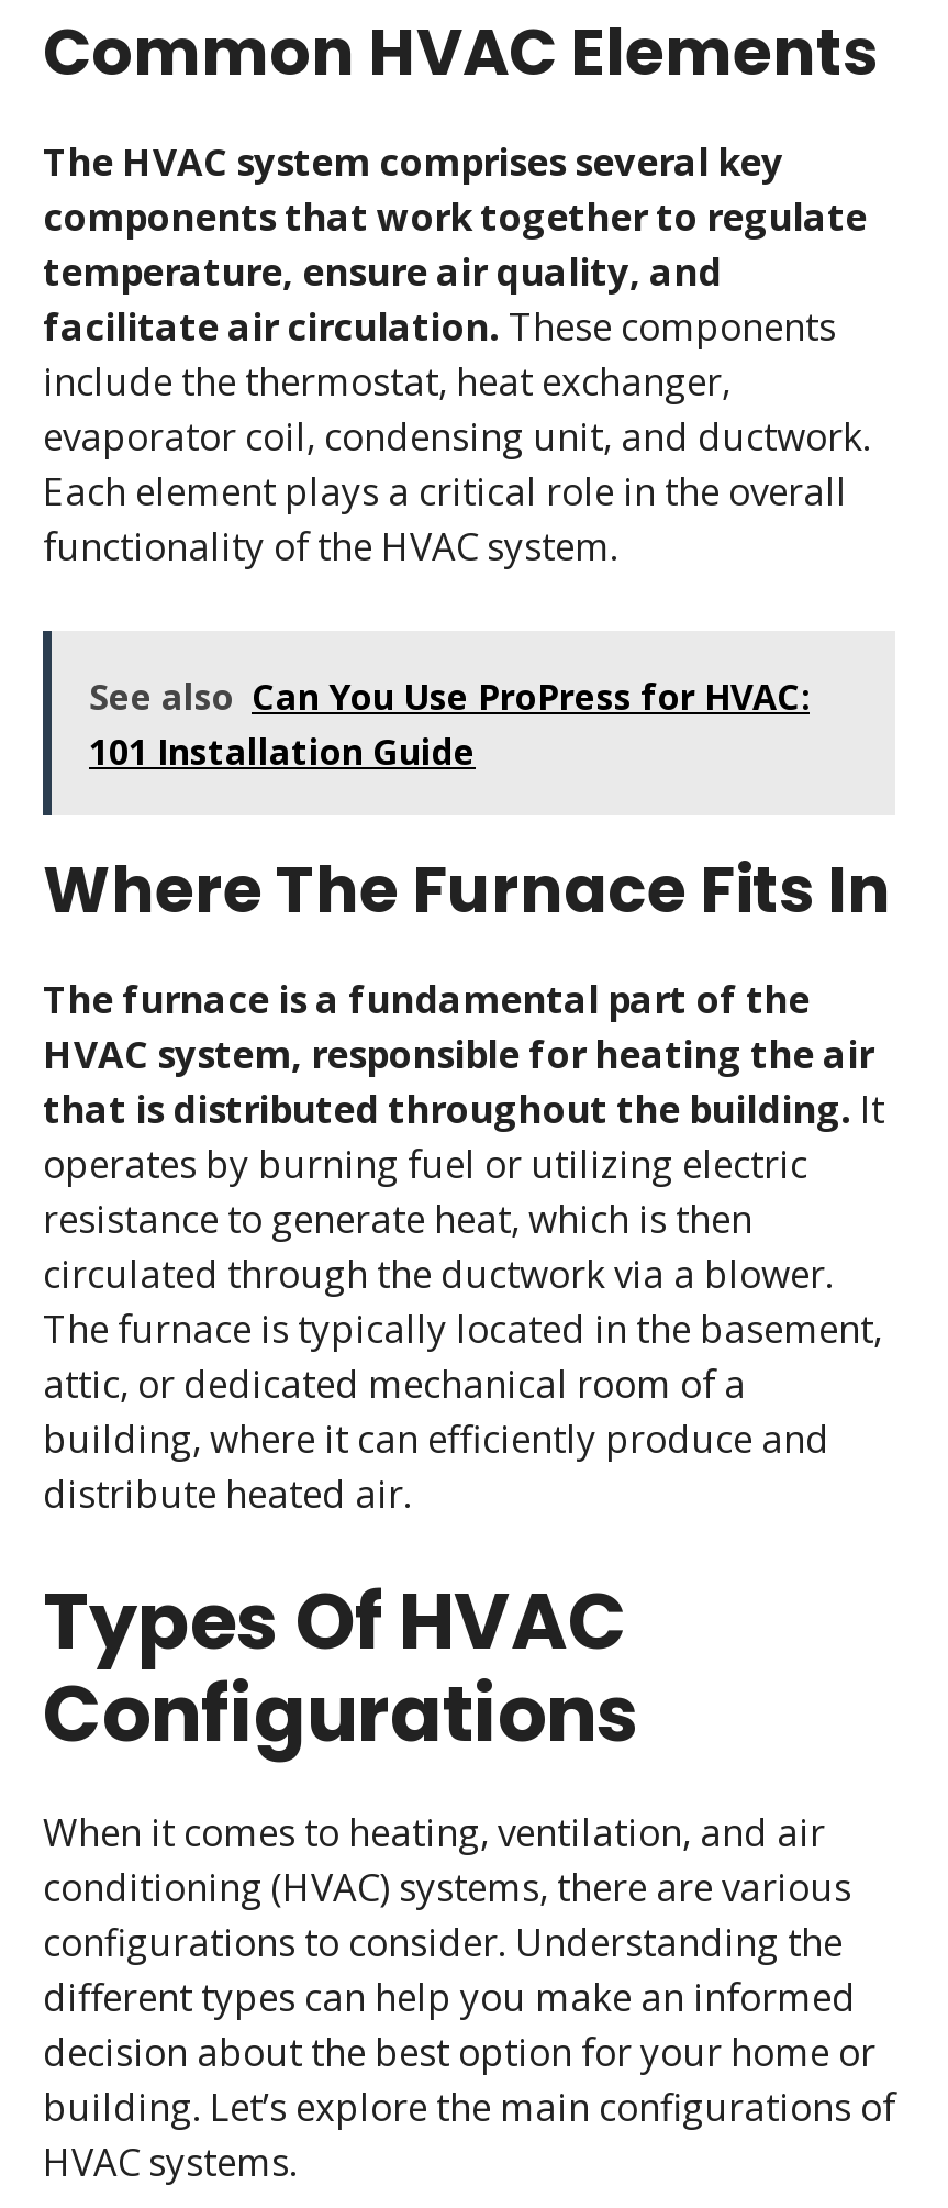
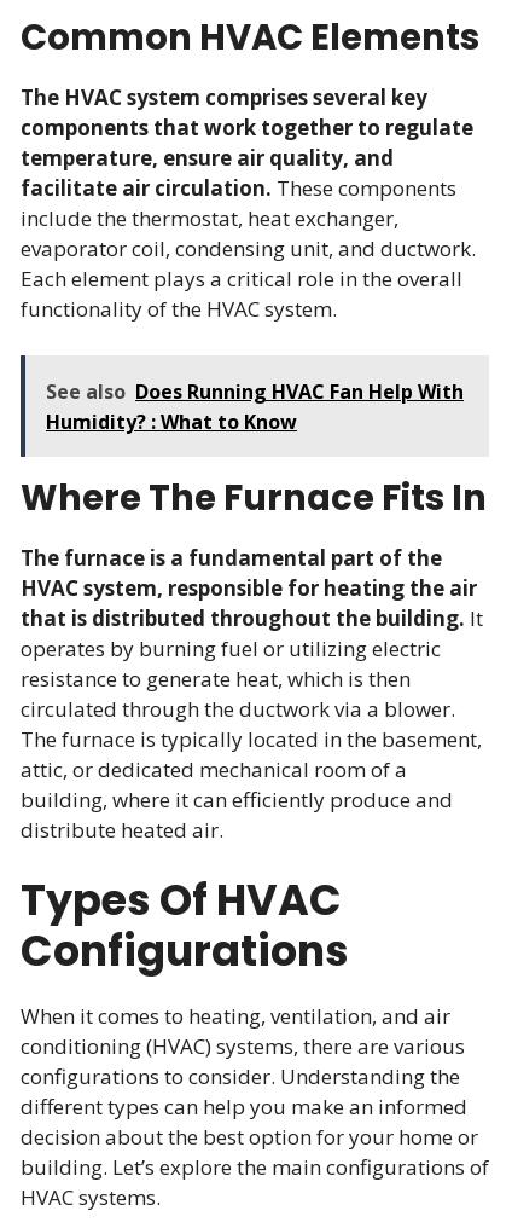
- See also Can You Use ProPress for HVAC:
- 101 Installation Guide
+ See also Does Running HVAC Fan Help With
+ Humidity? : What to Know
